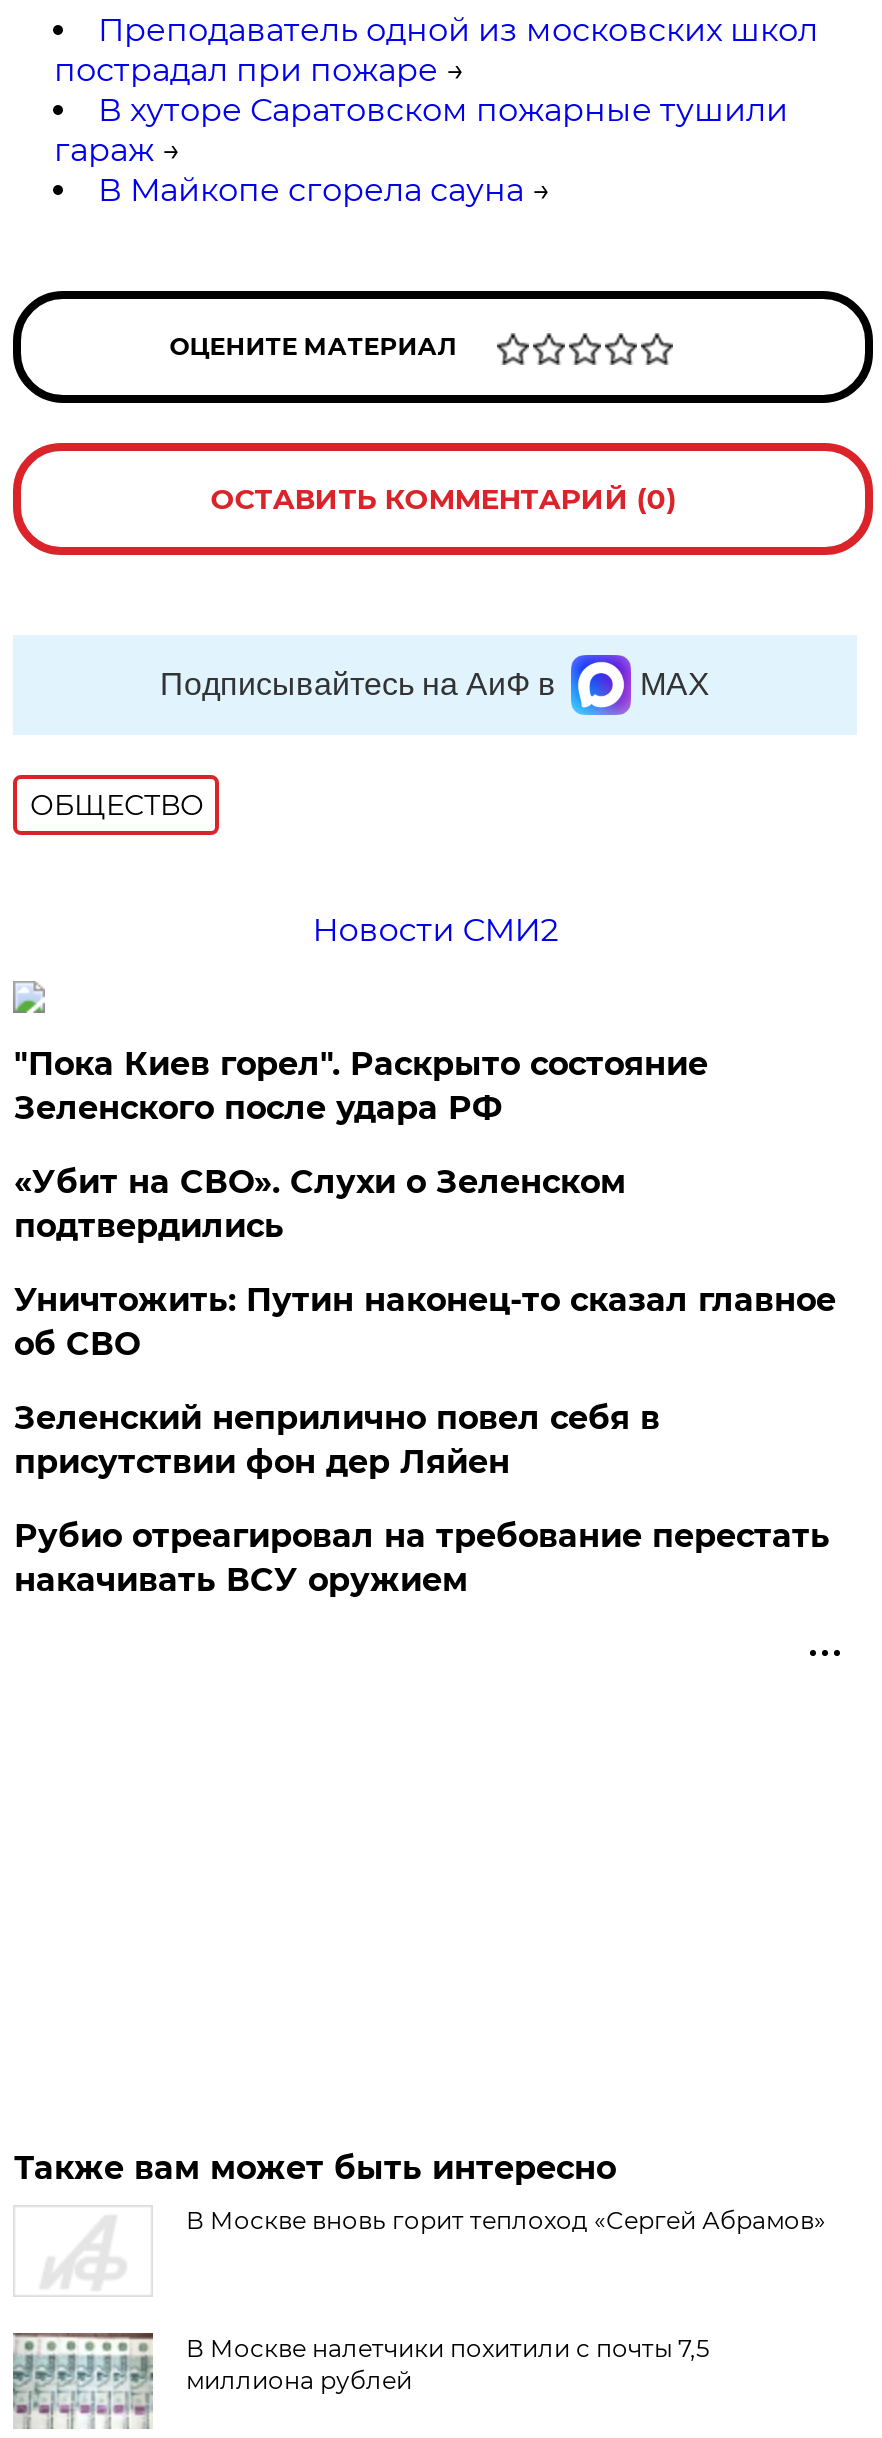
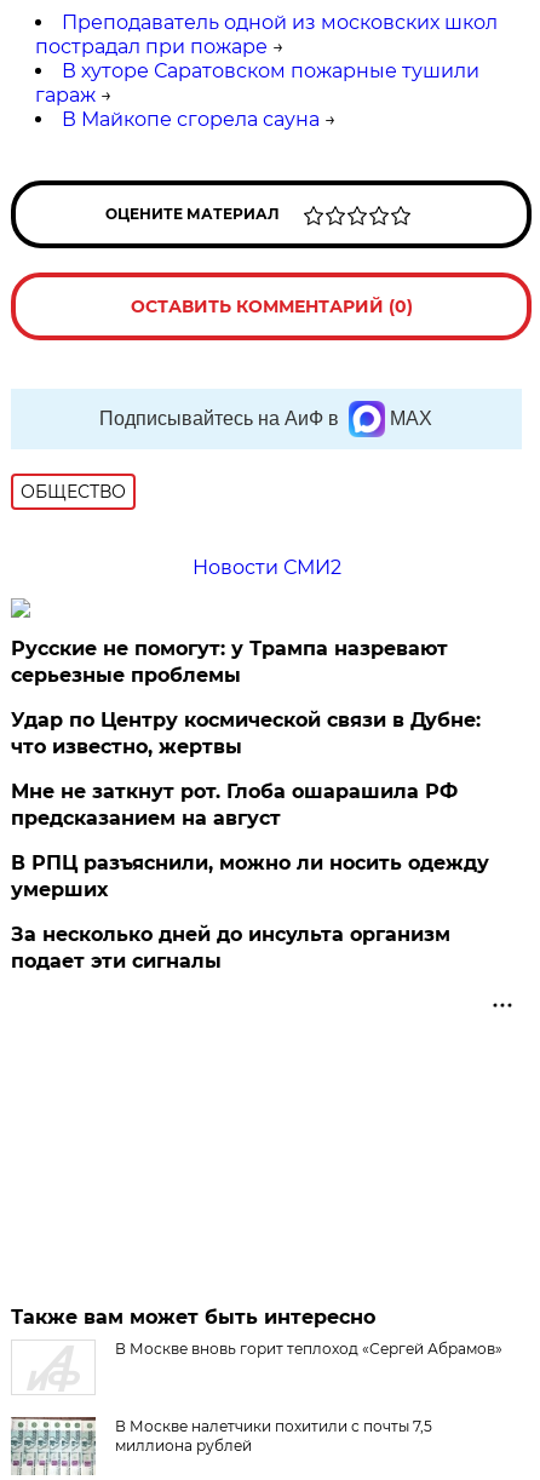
- "Пока Киев горел". Раскрыто состояние
- Зеленского после удара РФ
+ Русские не помогут: у Трампа назревают
+ серьезные проблемы

- «Убит на СВО». Слухи о Зеленском
- подтвердились
+ Удар по Центру космической связи в Дубне:
+ что известно, жертвы

- Уничтожить: Путин наконец-то сказал главное
- об СВО
+ Мне не заткнут рот. Глоба ошарашила РФ
+ предсказанием на август

- Зеленский неприлично повел cебя в
- присутствии фон дер Ляйен
+ В РПЦ разъяснили, можно ли носить одежду
+ умерших

- Рубио отреагировал на требование перестать
- накачивать ВСУ оружием
+ За несколько дней до инсульта организм
+ подает эти сигналы
